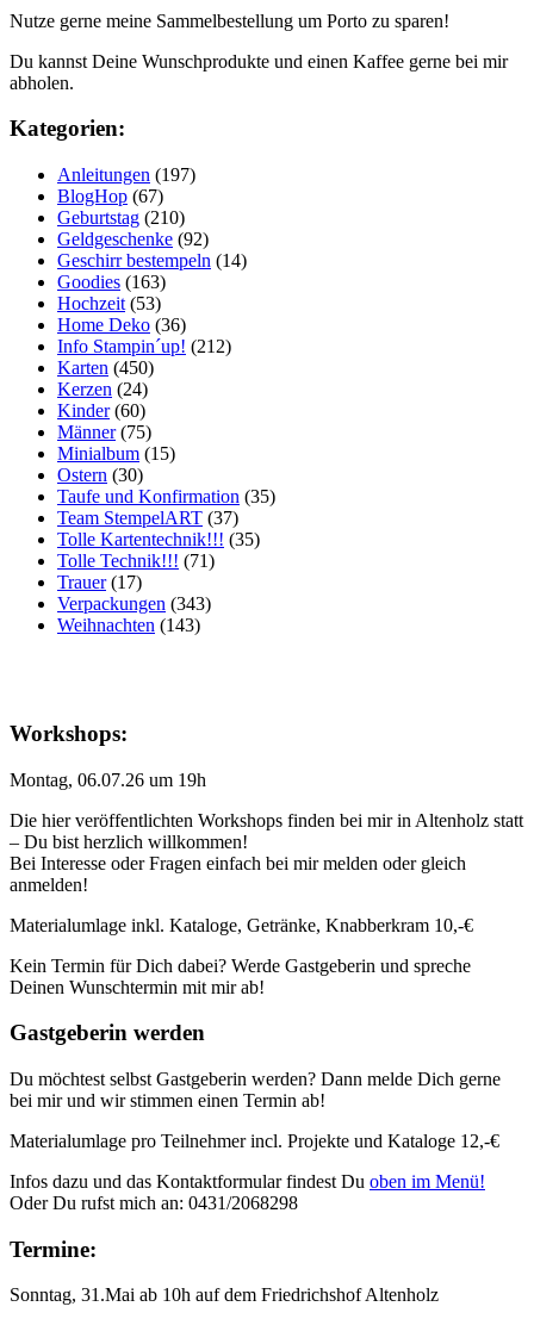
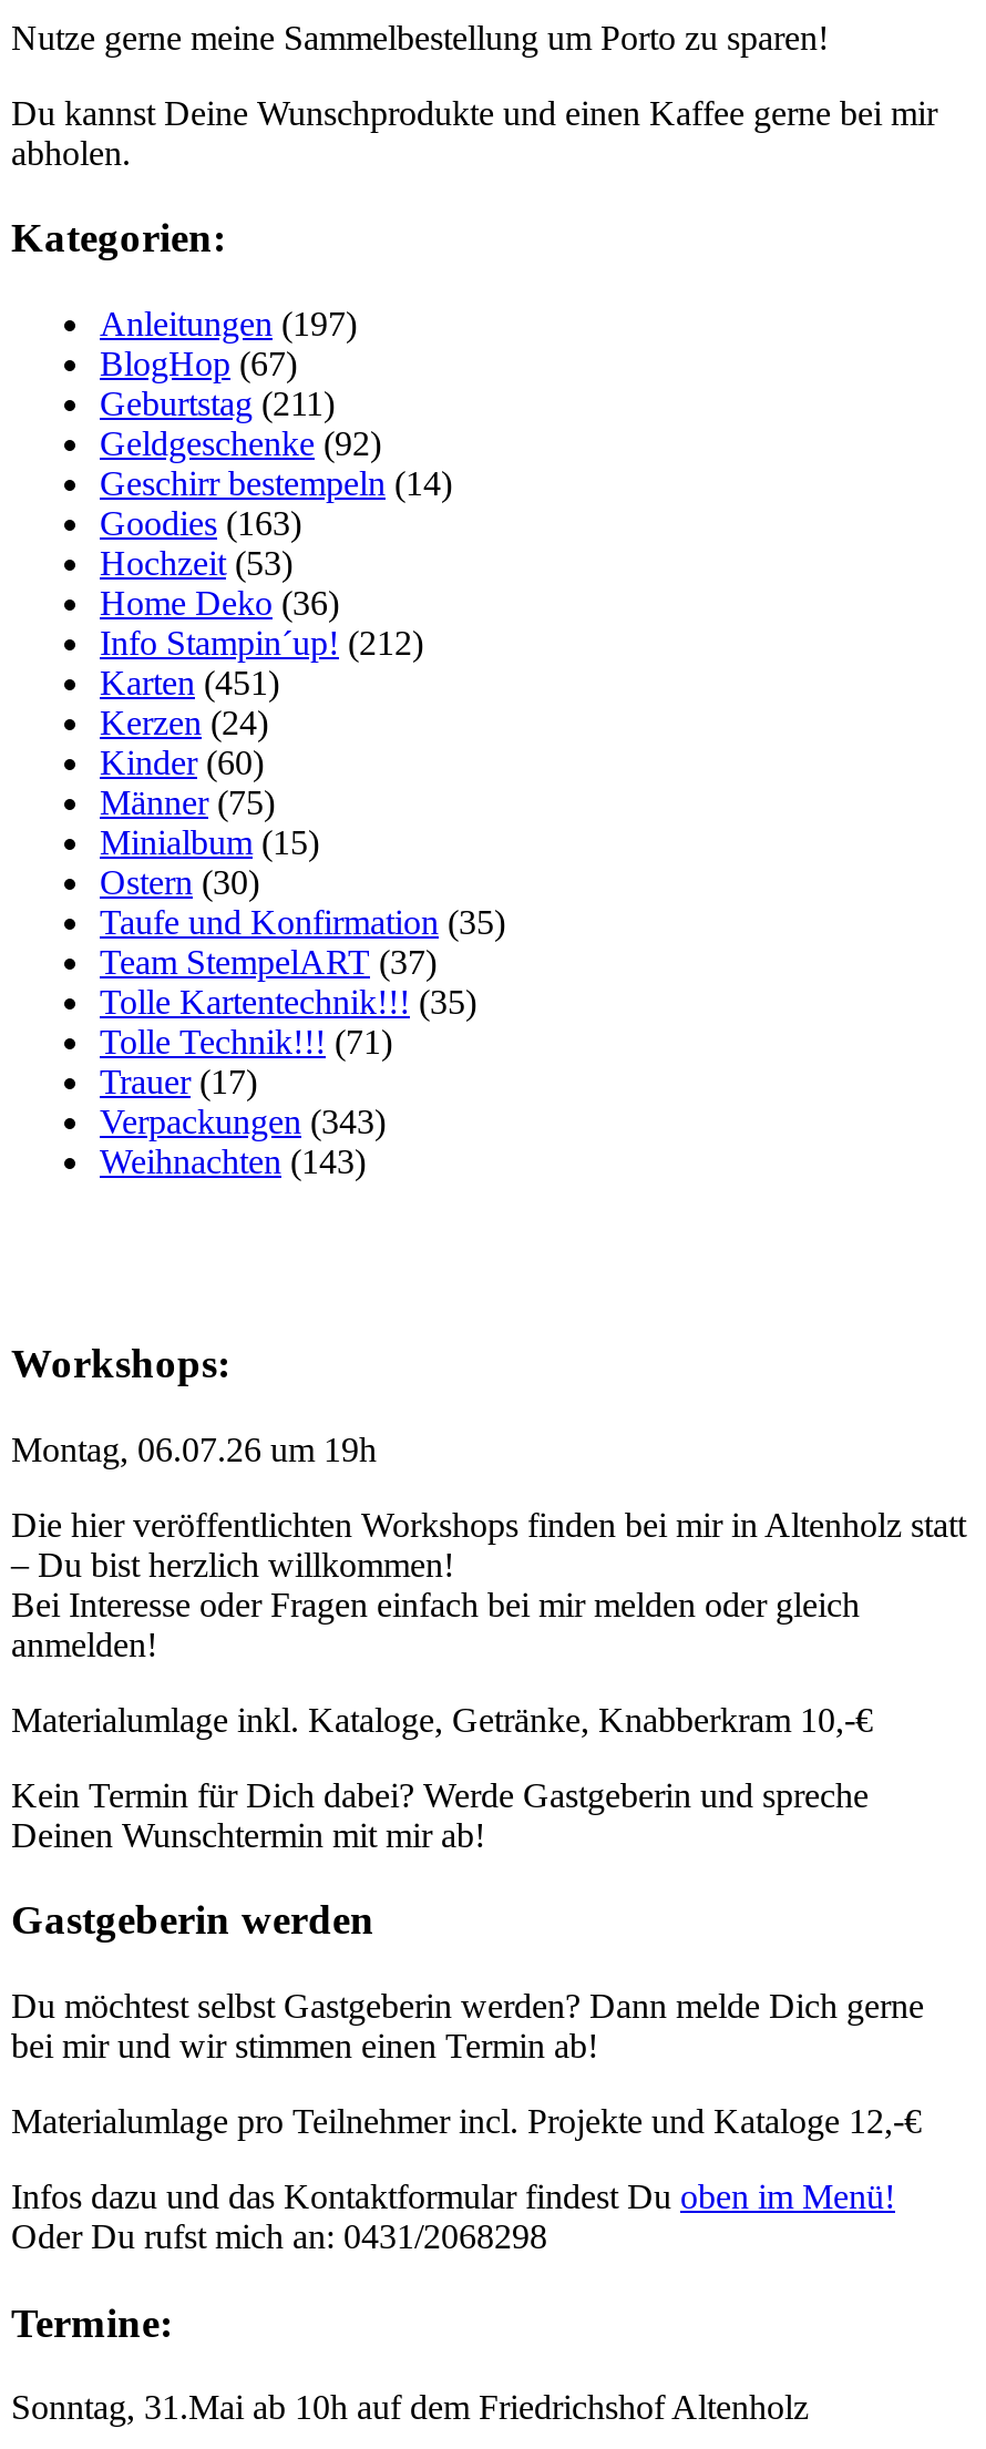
- Geburtstag (210)
+ Geburtstag (211)

- Karten (450)
+ Karten (451)
